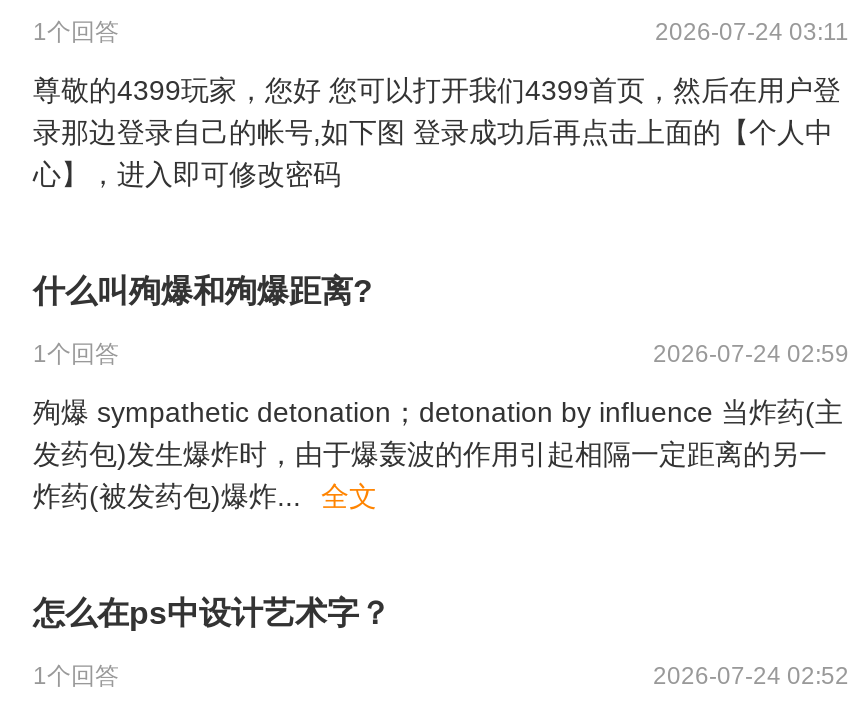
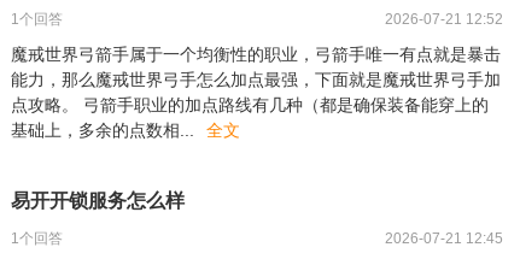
- 2026-07-24 03:11
- 尊敬的4399玩家，您好 您可以打开我们4399首页，然后在用户登
- 录那边登录自己的帐号,如下图 登录成功后再点击上面的【个人中
- 心】，进入即可修改密码
- 什么叫殉爆和殉爆距离?
- 1个回答
- 2026-07-24 02:59
- 殉爆 sympathetic detonation；detonation by influence 当炸药(主
- 发药包)发生爆炸时，由于爆轰波的作用引起相隔一定距离的另一
- 炸药(被发药包)爆炸...
+ 2026-07-21 12:52
+ 魔戒世界弓箭手属于一个均衡性的职业，弓箭手唯一有点就是暴击
+ 能力，那么魔戒世界弓手怎么加点最强，下面就是魔戒世界弓手加
+ 点攻略。 弓箭手职业的加点路线有几种（都是确保装备能穿上的
+ 基础上，多余的点数相...

- 怎么在ps中设计艺术字？
+ 易开开锁服务怎么样

- 2026-07-24 02:52
+ 2026-07-21 12:45
